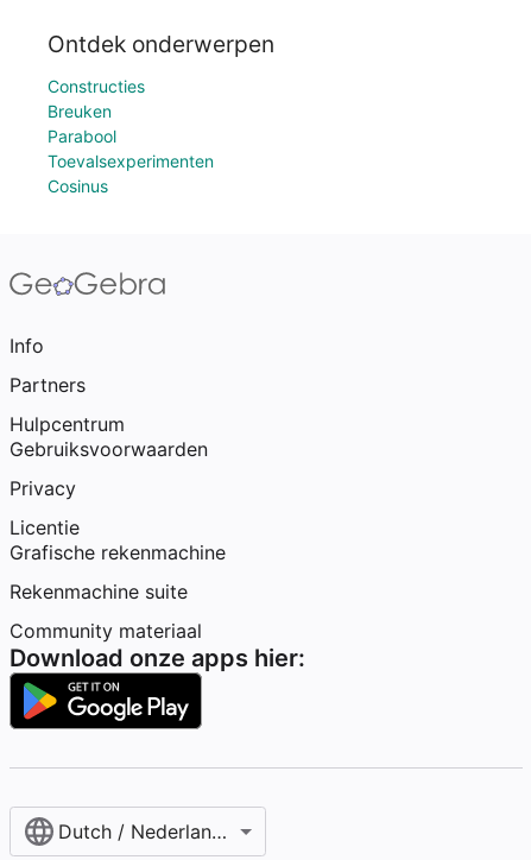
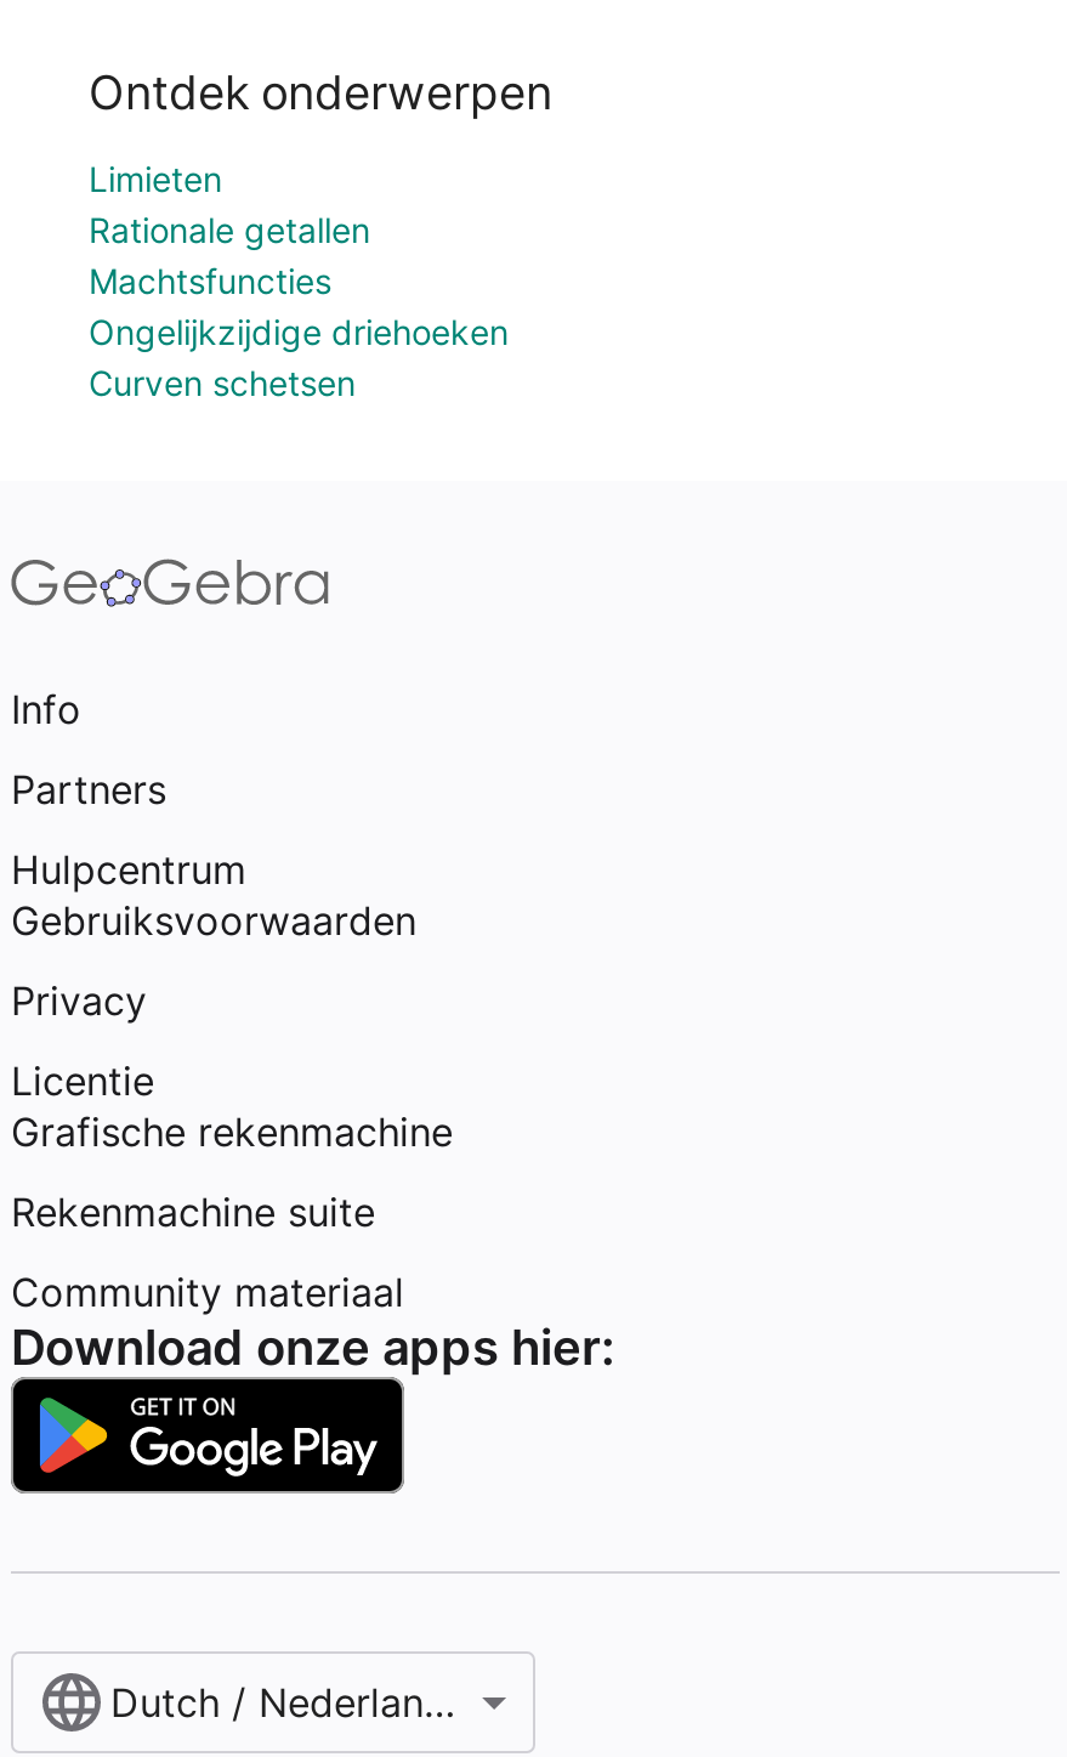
- Constructies
- Breuken
- Parabool
- Toevalsexperimenten
- Cosinus
+ Limieten
+ Rationale getallen
+ Machtsfuncties
+ Ongelijkzijdige driehoeken
+ Curven schetsen
